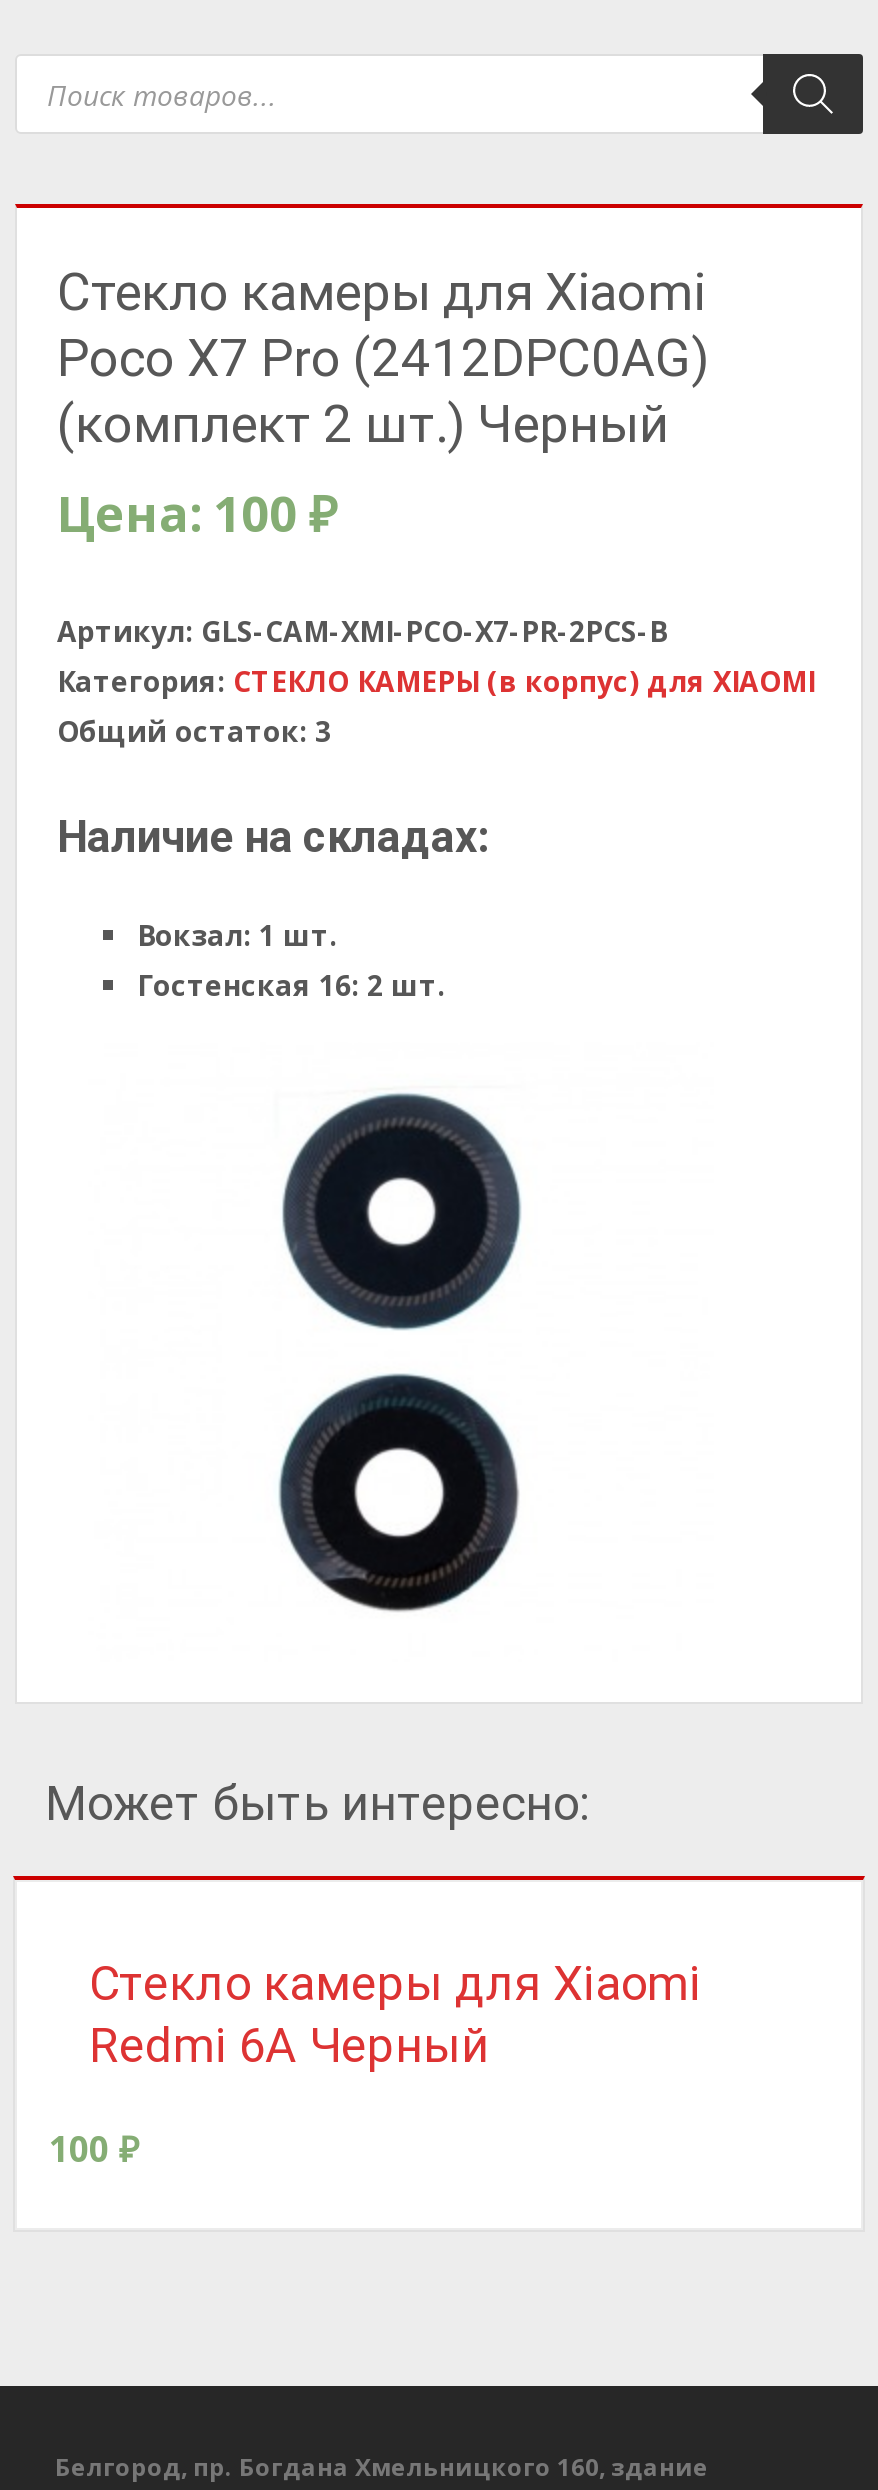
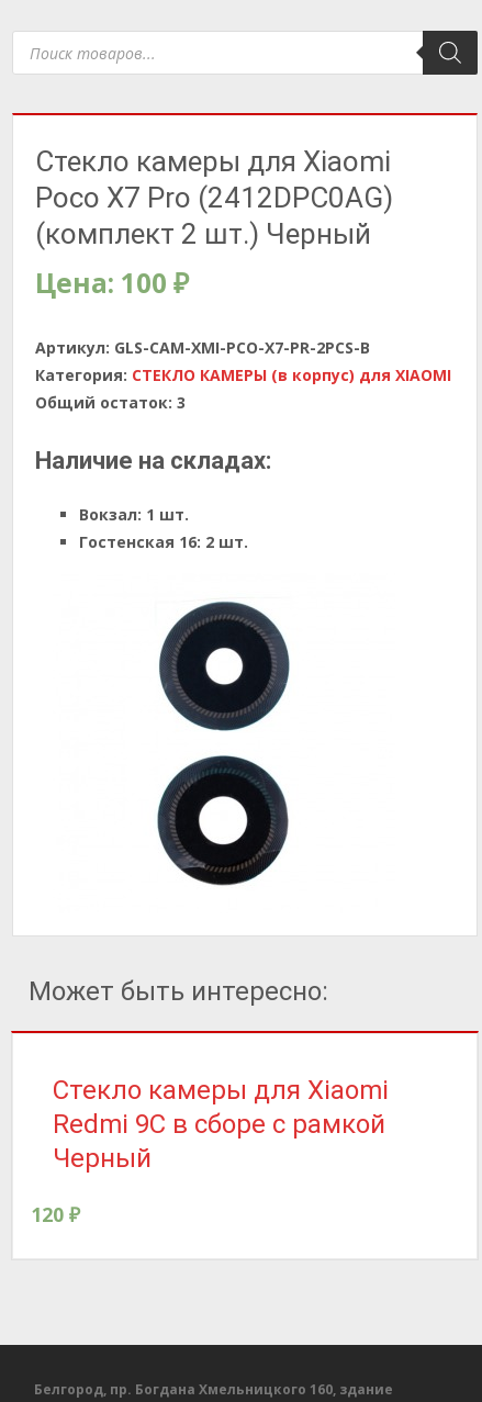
- Redmi 6A Черный
+ Redmi 9C в сборе с рамкой
+ Черный

- 100 ₽
+ 120 ₽
